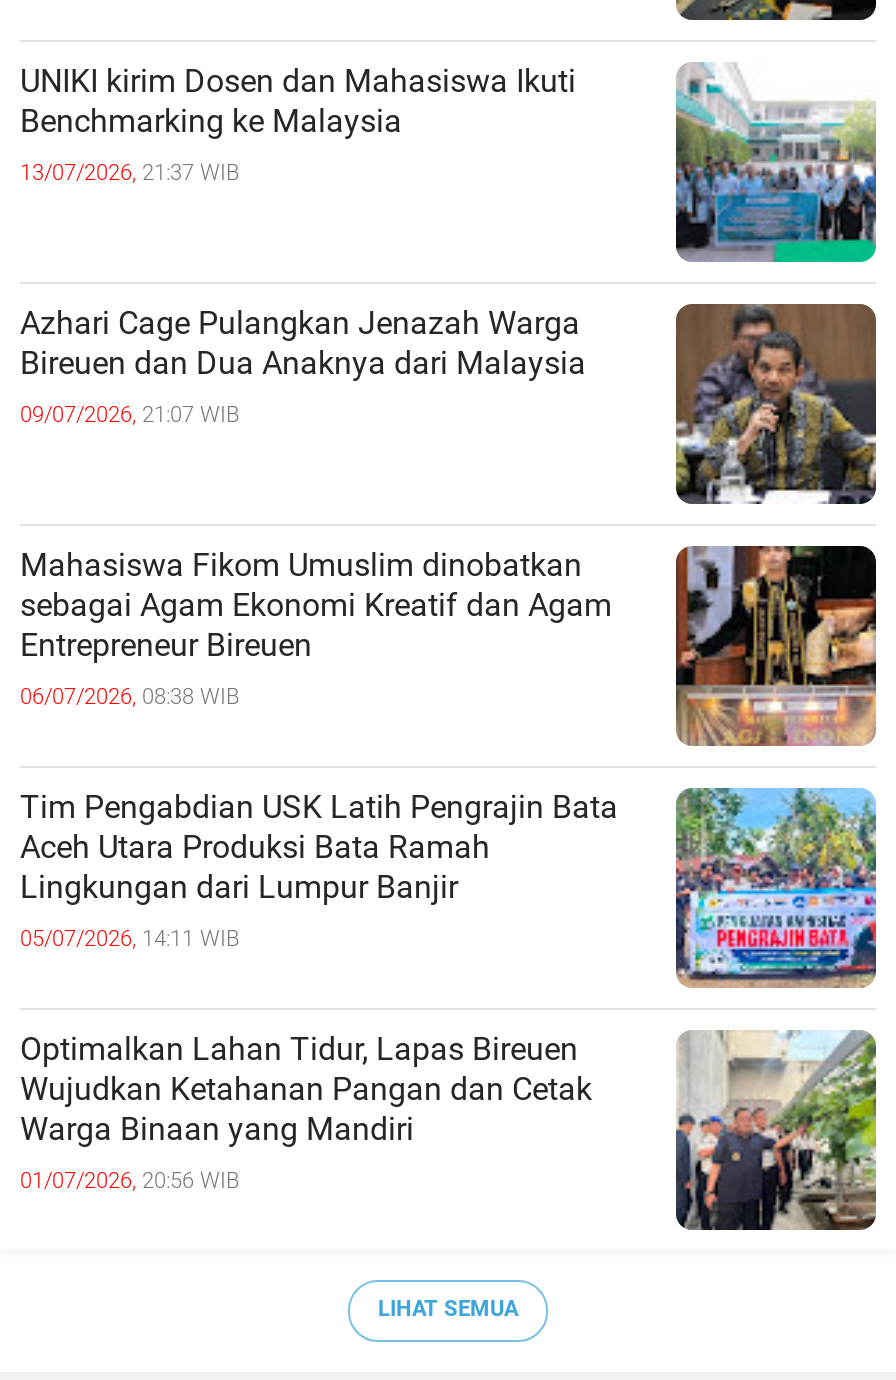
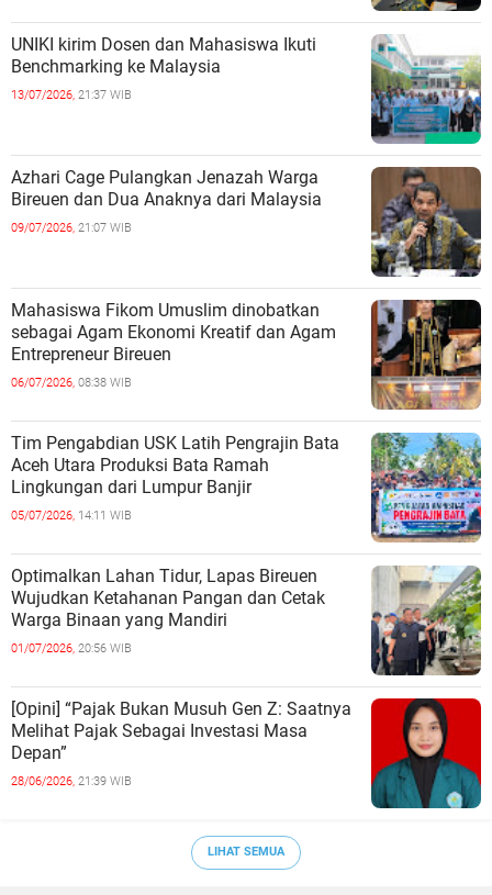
+ [image]
+ [Opini] “Pajak Bukan Musuh Gen Z: Saatnya
+ Melihat Pajak Sebagai Investasi Masa
+ Depan”
+ 28/06/2026, 21:39 WIB
